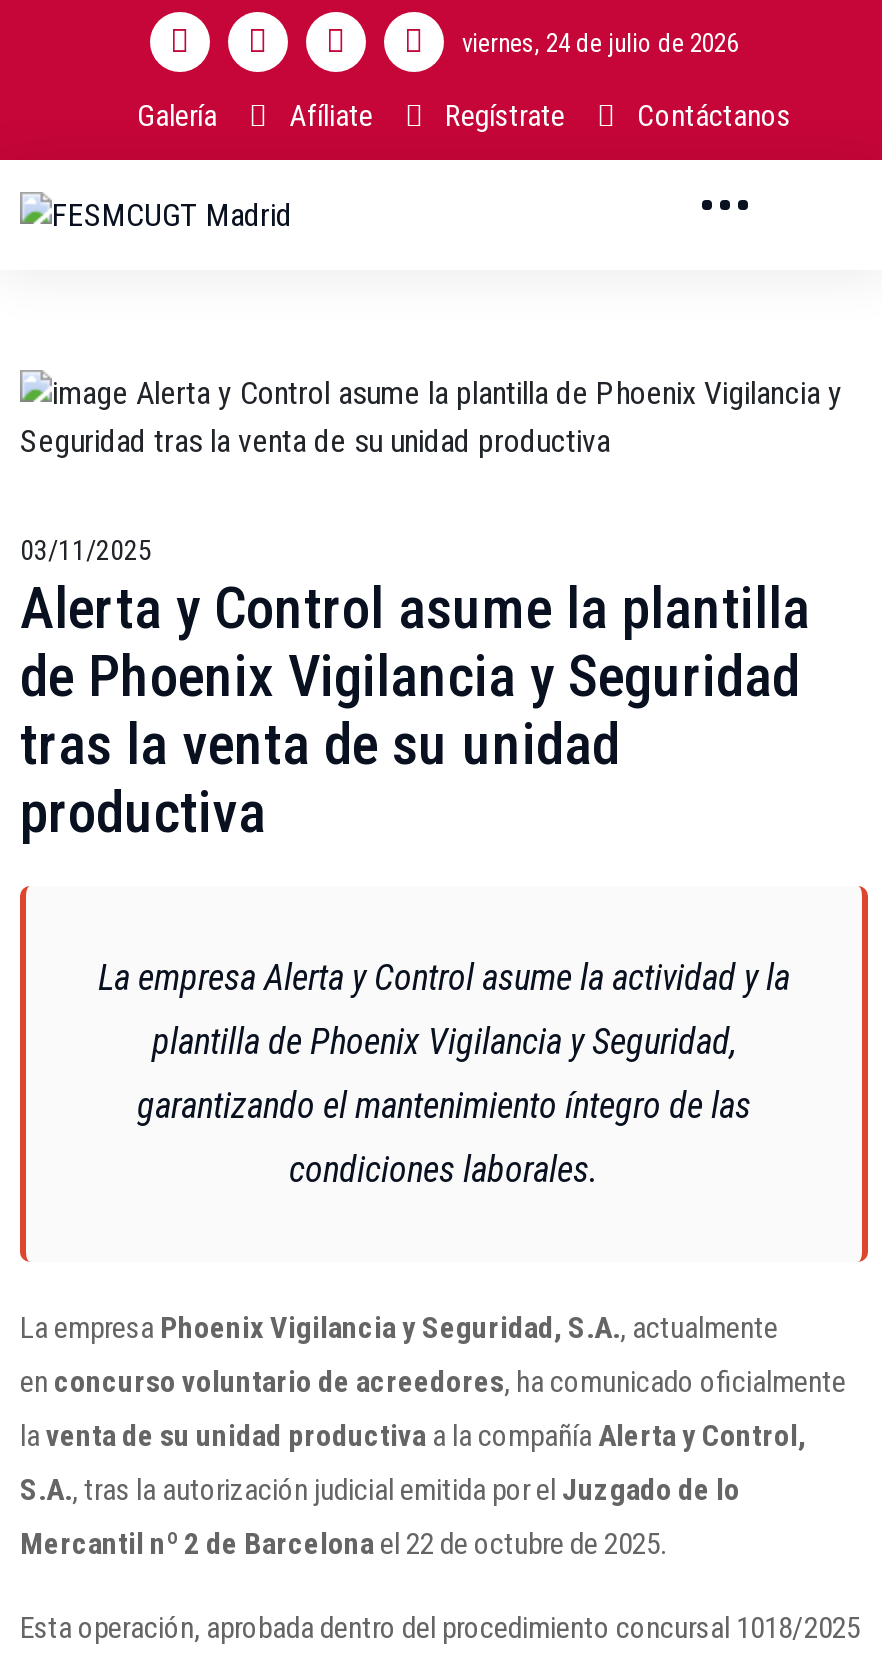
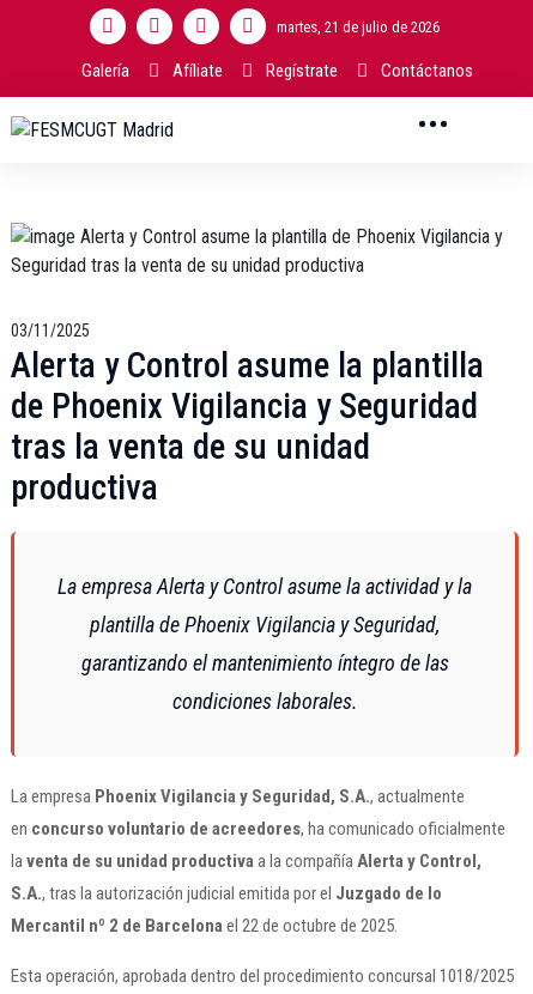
- viernes, 24 de julio de 2026
+ martes, 21 de julio de 2026
